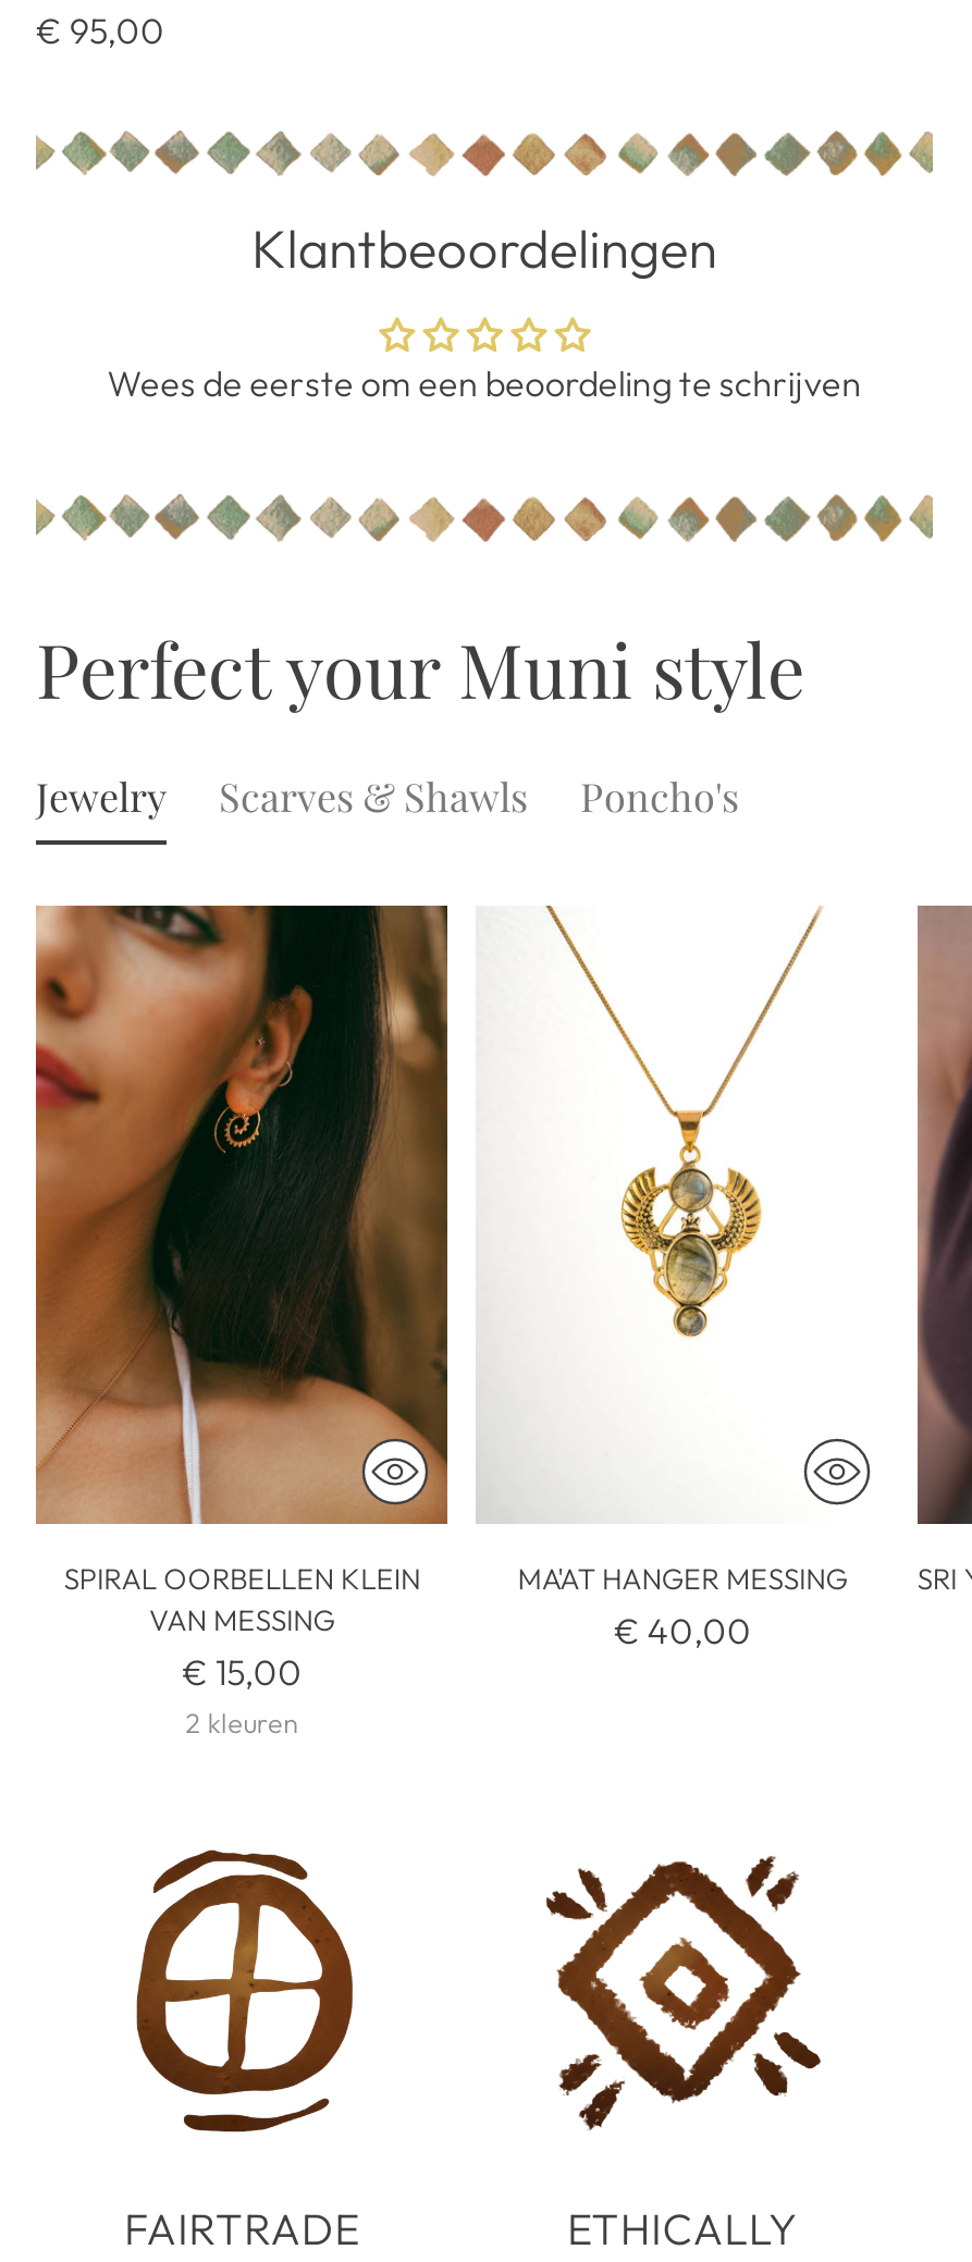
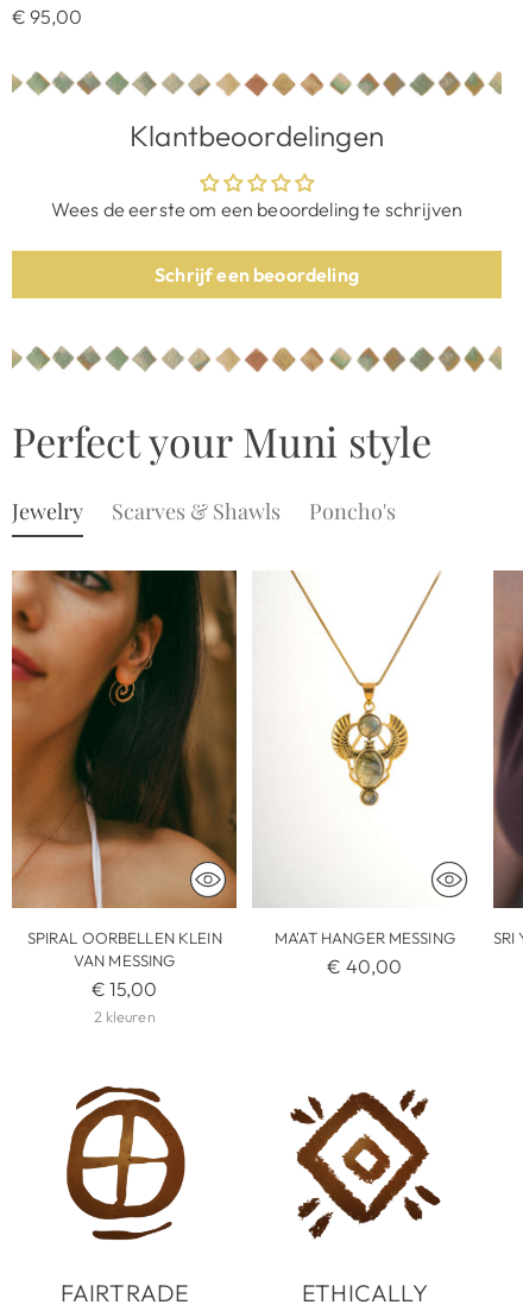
+ Schrijf een beoordeling
